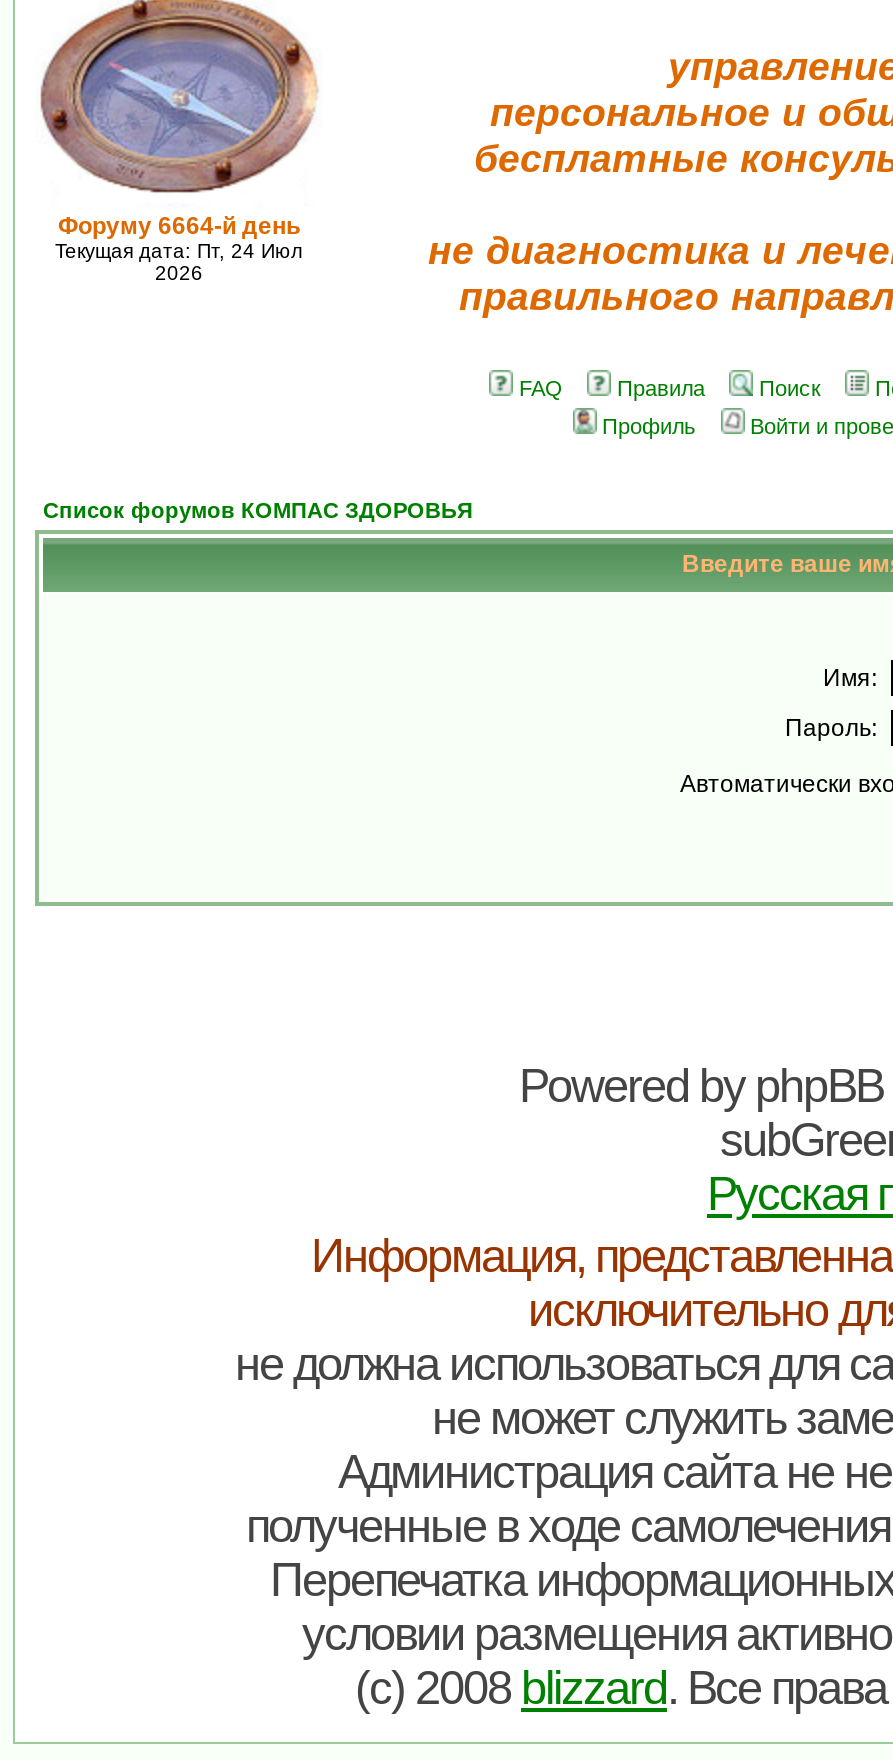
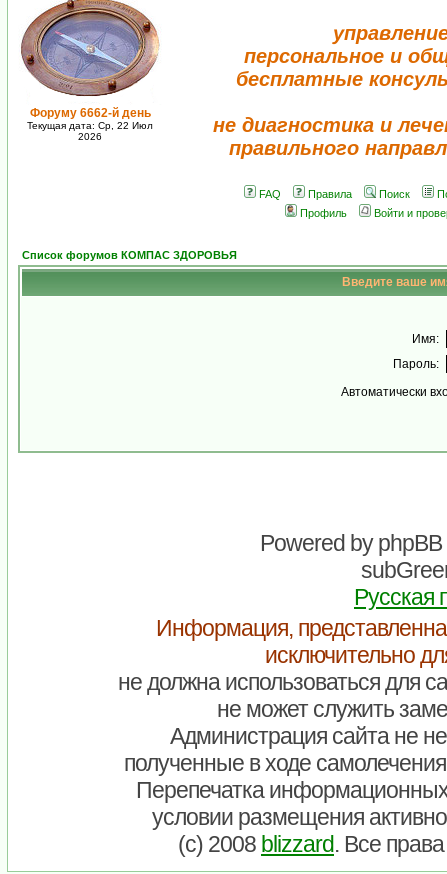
- Форуму 6664-й день
+ Форуму 6662-й день

- Текущая дата: Пт, 24 Июл
+ Текущая дата: Ср, 22 Июл
